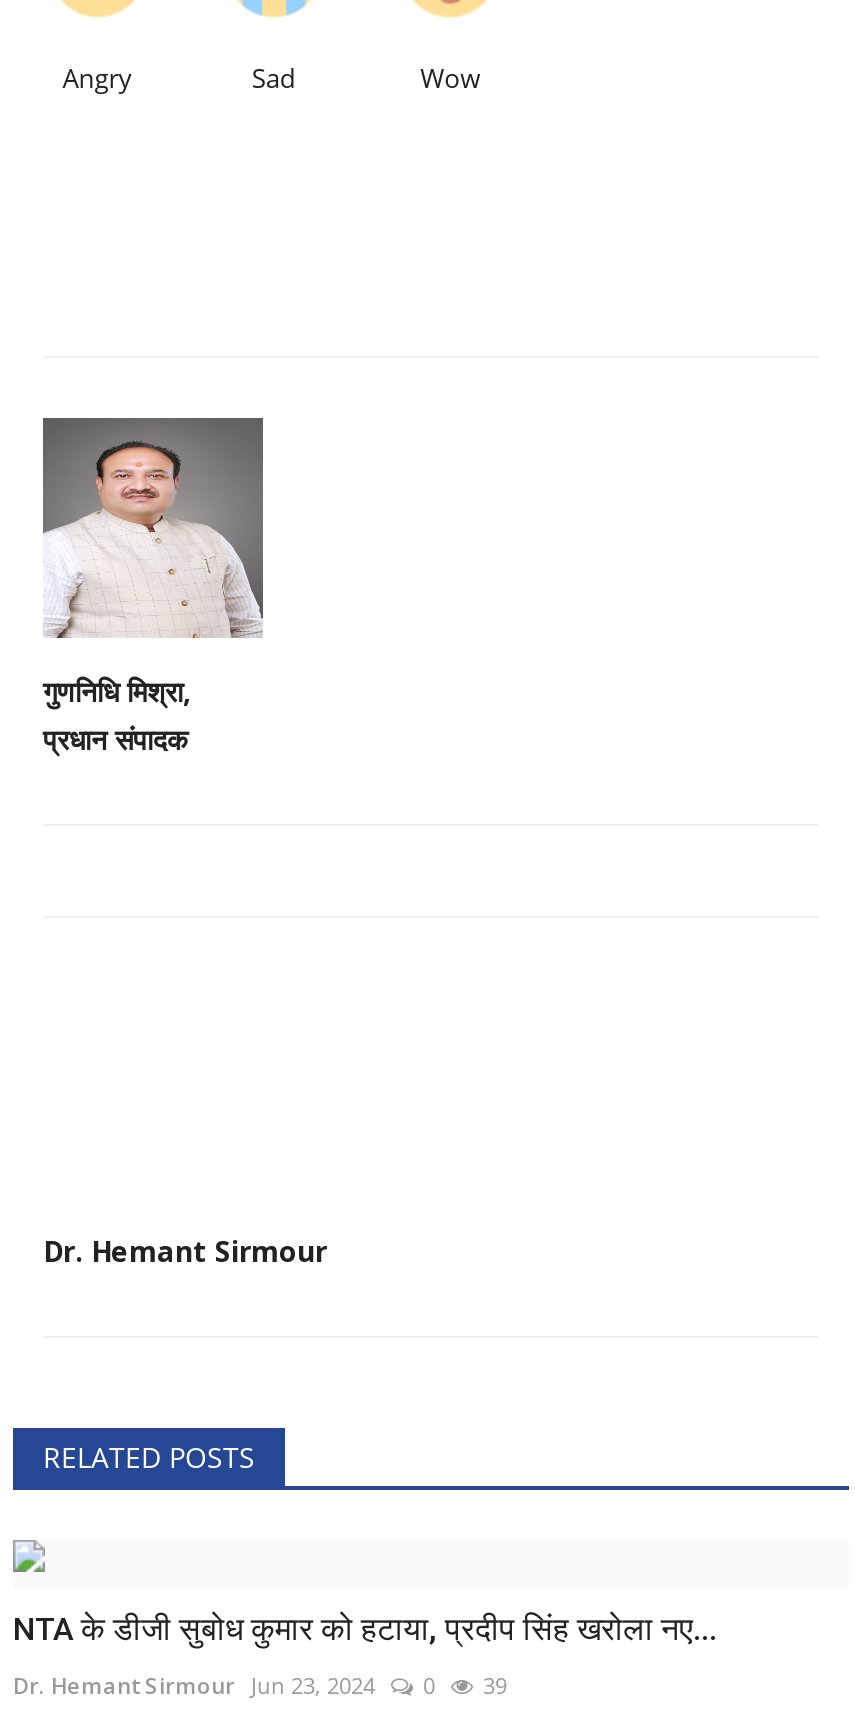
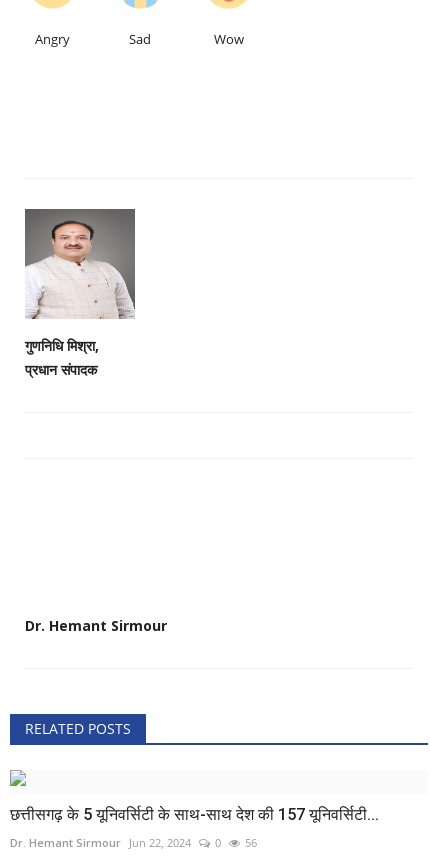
- NTA के डीजी सुबोध कुमार को हटाया, प्रदीप सिंह खरोला नए...
+ छत्तीसगढ़ के 5 यूनिवर्सिटी के साथ-साथ देश की 157 यूनिवर्सिटी...

- Dr. Hemant Sirmour Jun 23, 2024
+ Dr. Hemant Sirmour Jun 22, 2024

- 39
+ 56
